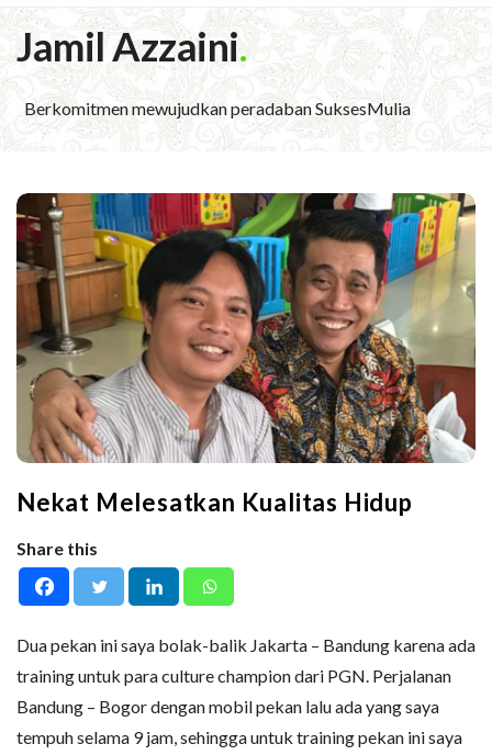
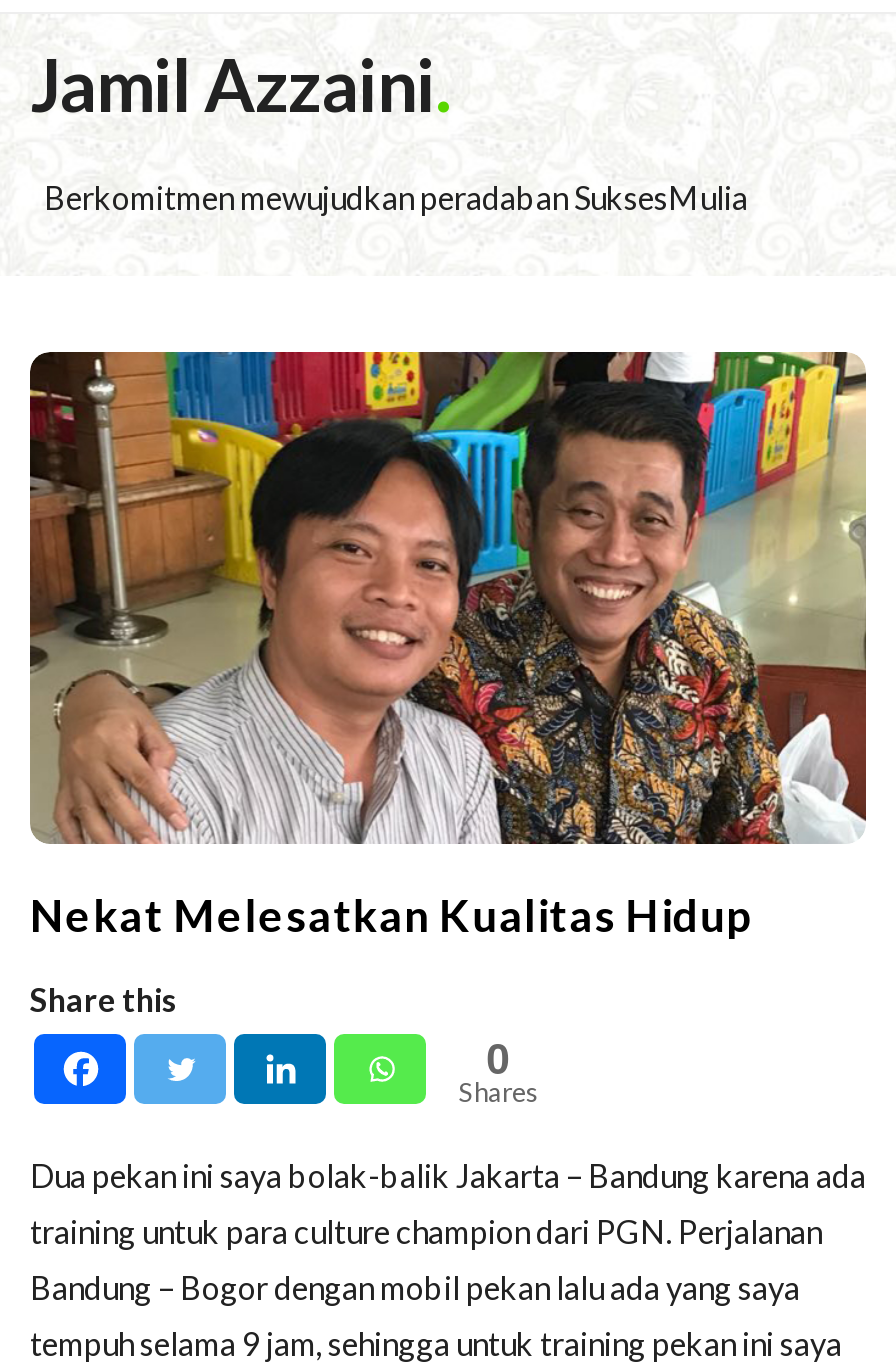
+ 0
+ Shares
